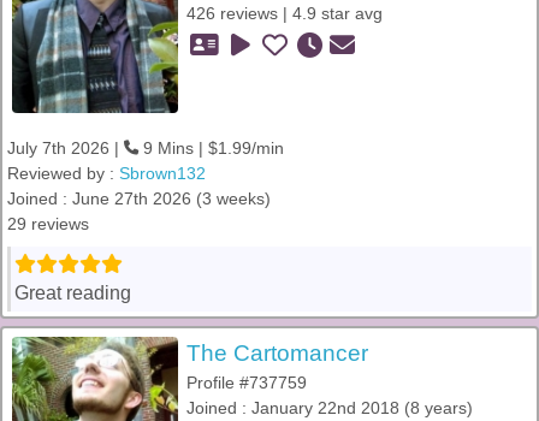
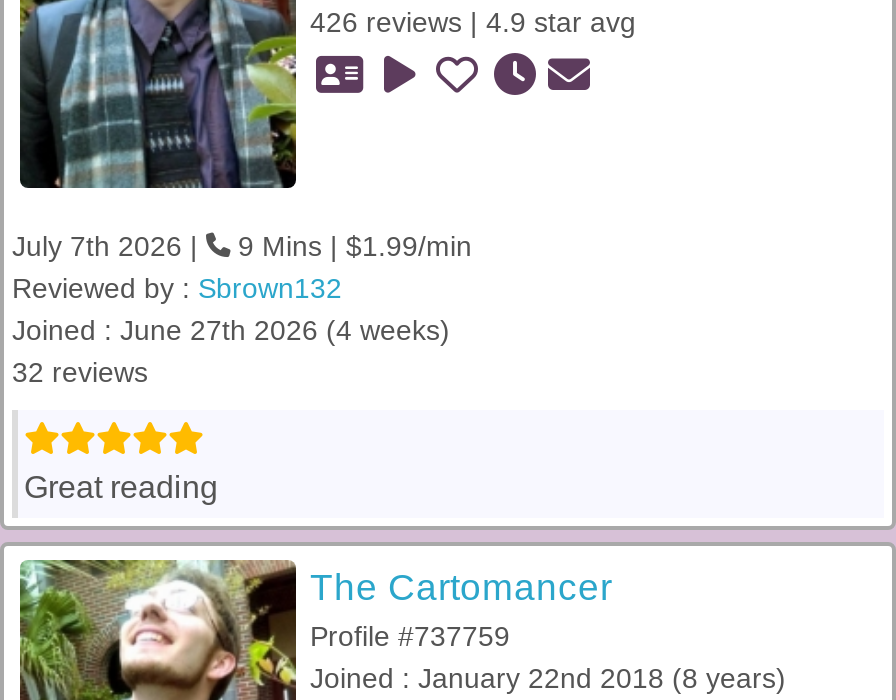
- Joined : June 27th 2026 (3 weeks)
+ Joined : June 27th 2026 (4 weeks)

- 29 reviews
+ 32 reviews
